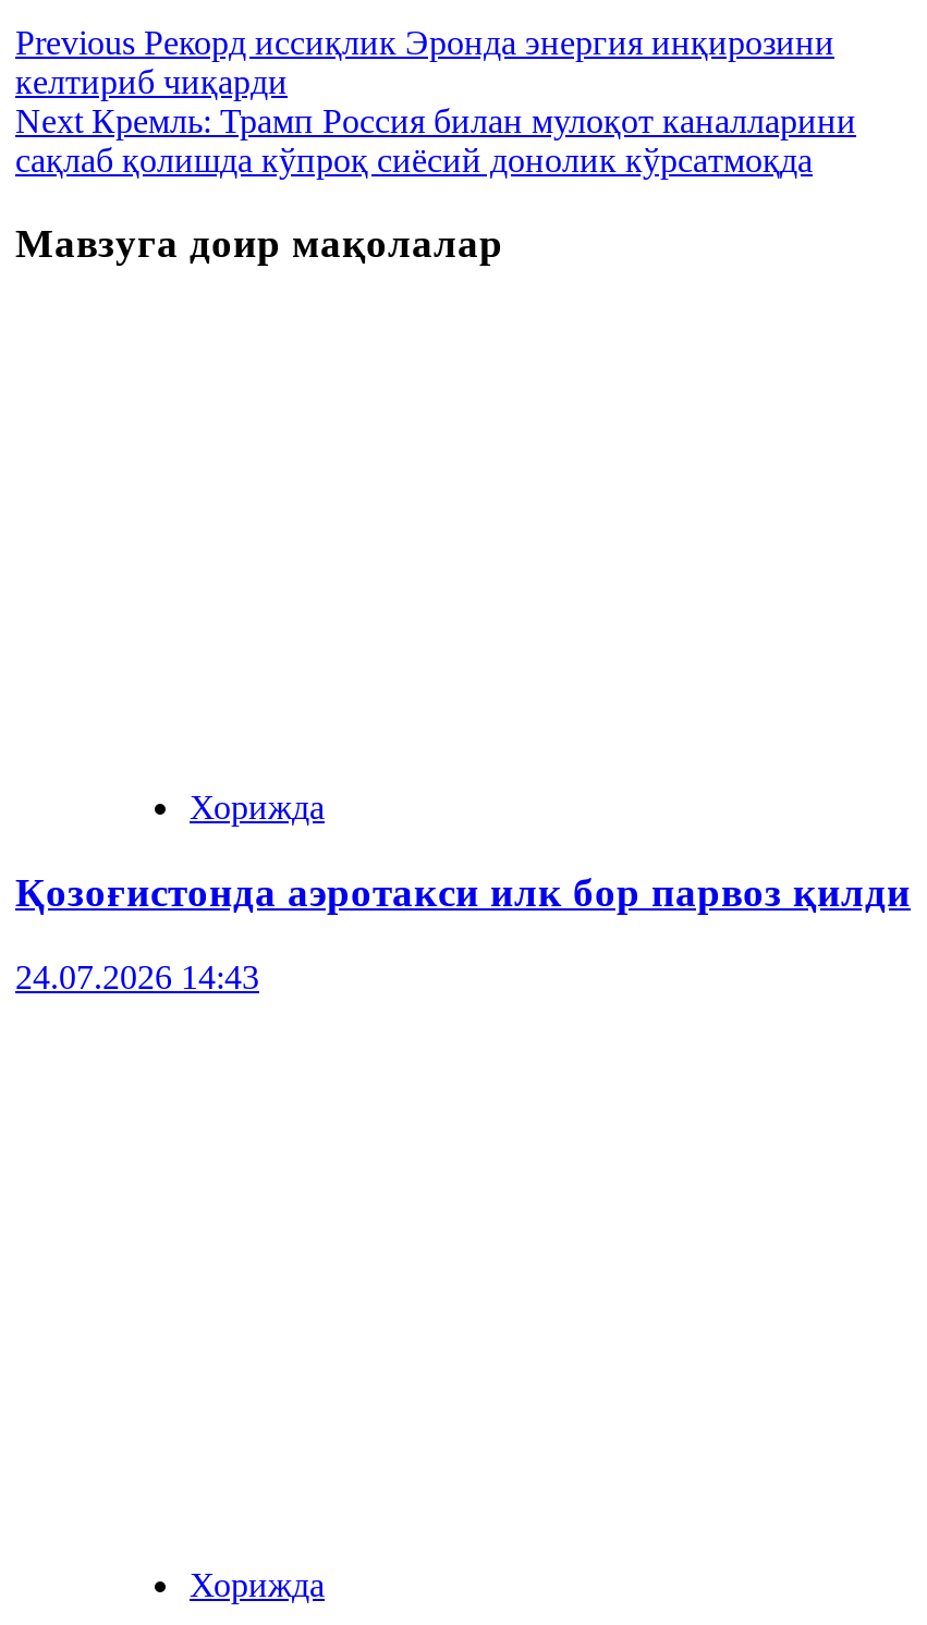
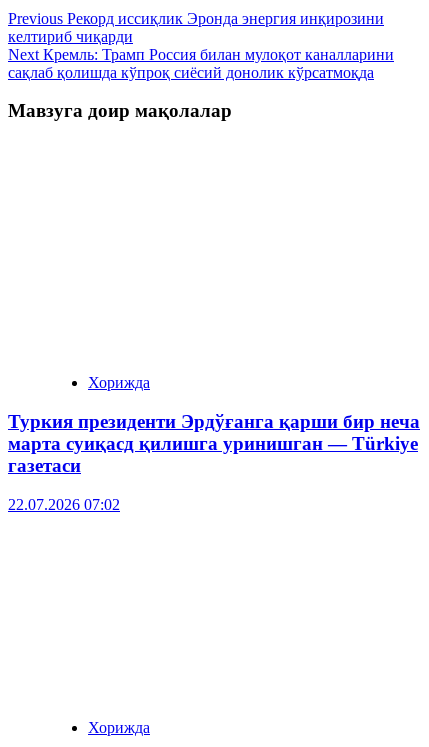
- Қозоғистонда аэротакси илк бор парвоз қилди
+ Туркия президенти Эрдўғанга қарши бир неча
+ марта суиқасд қилишга уринишган — Тürkiye
+ газетаси

- 24.07.2026 14:43
+ 22.07.2026 07:02
